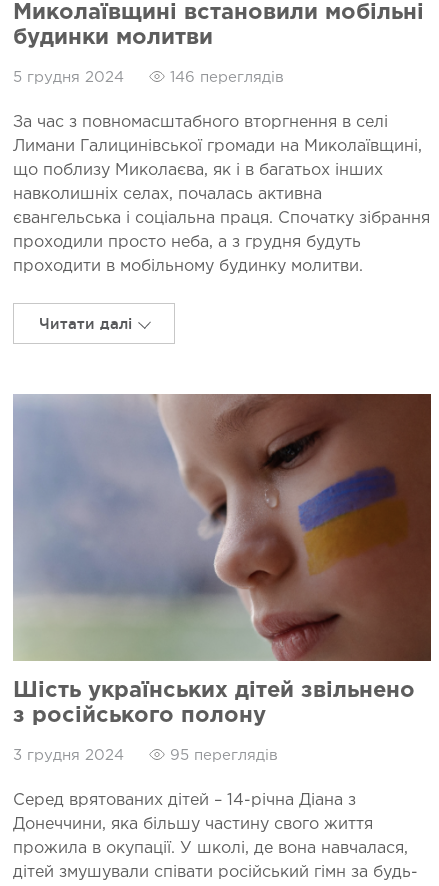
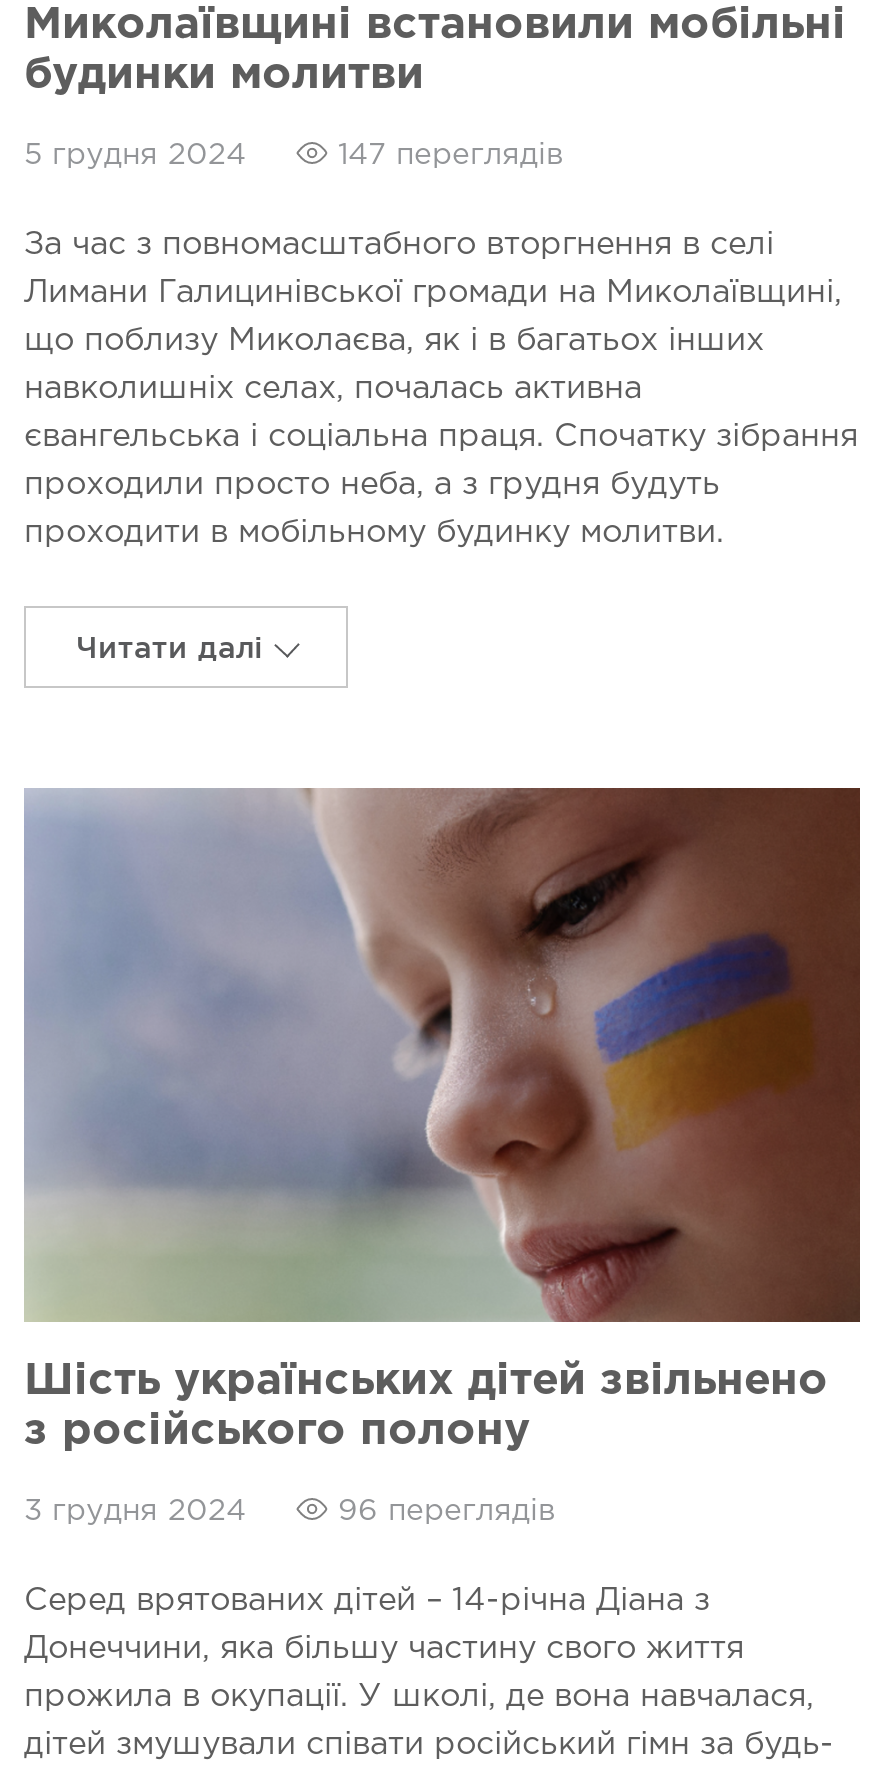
- 146 переглядів
+ 147 переглядів

- 95 переглядів
+ 96 переглядів
